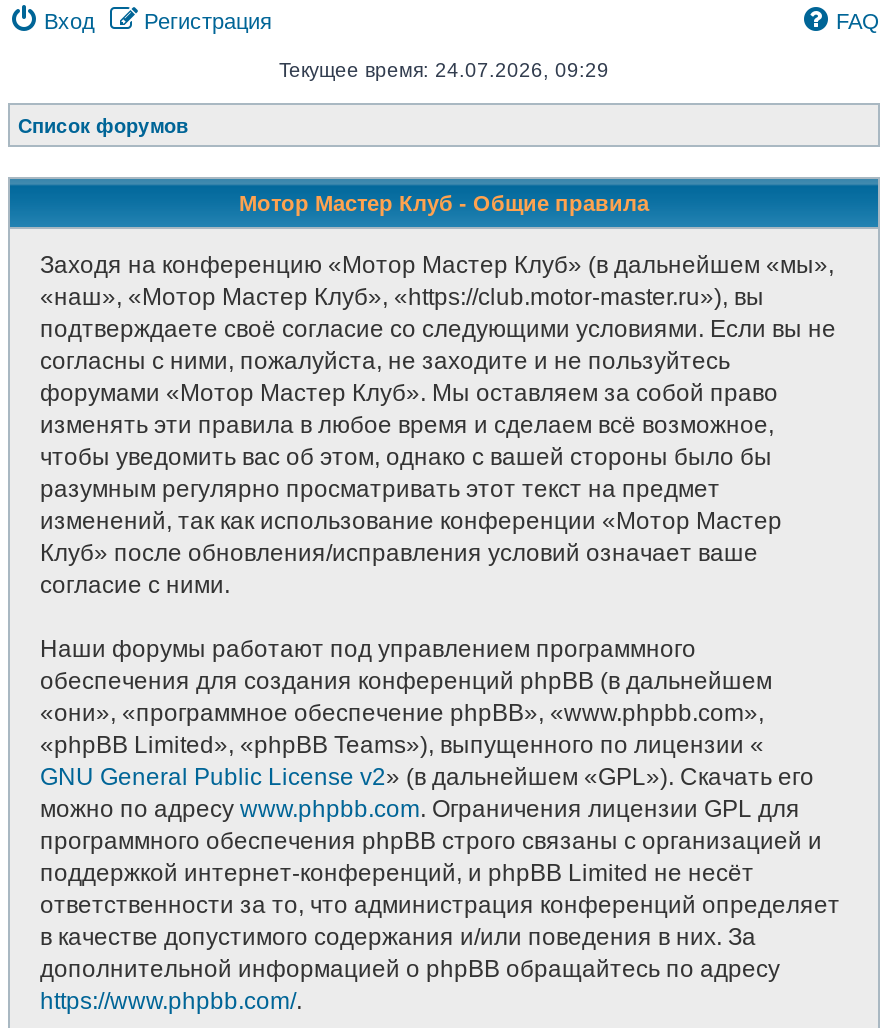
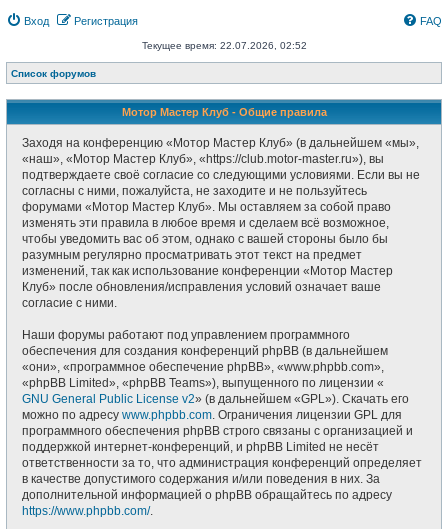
- Текущее время: 24.07.2026, 09:29
+ Текущее время: 22.07.2026, 02:52
